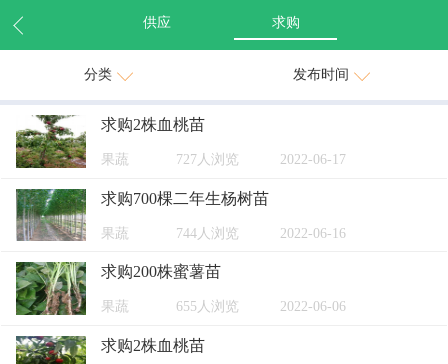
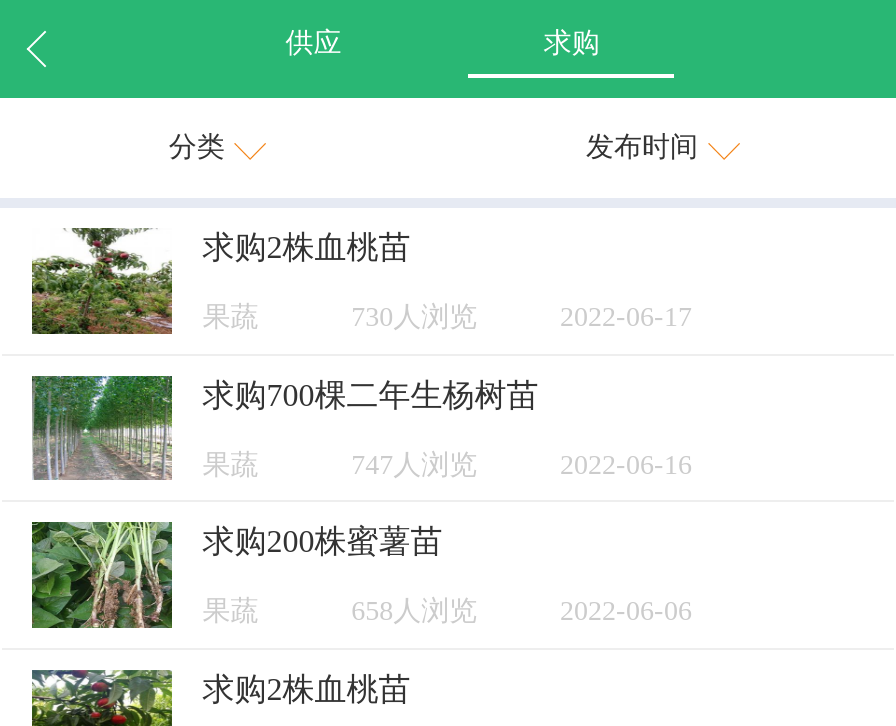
- 727人浏览
+ 730人浏览

- 744人浏览
+ 747人浏览

- 655人浏览
+ 658人浏览
